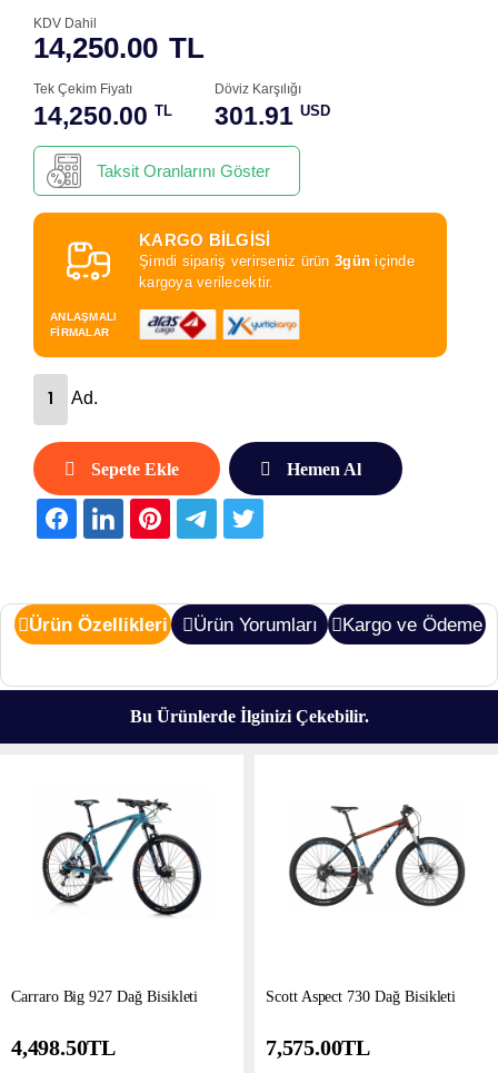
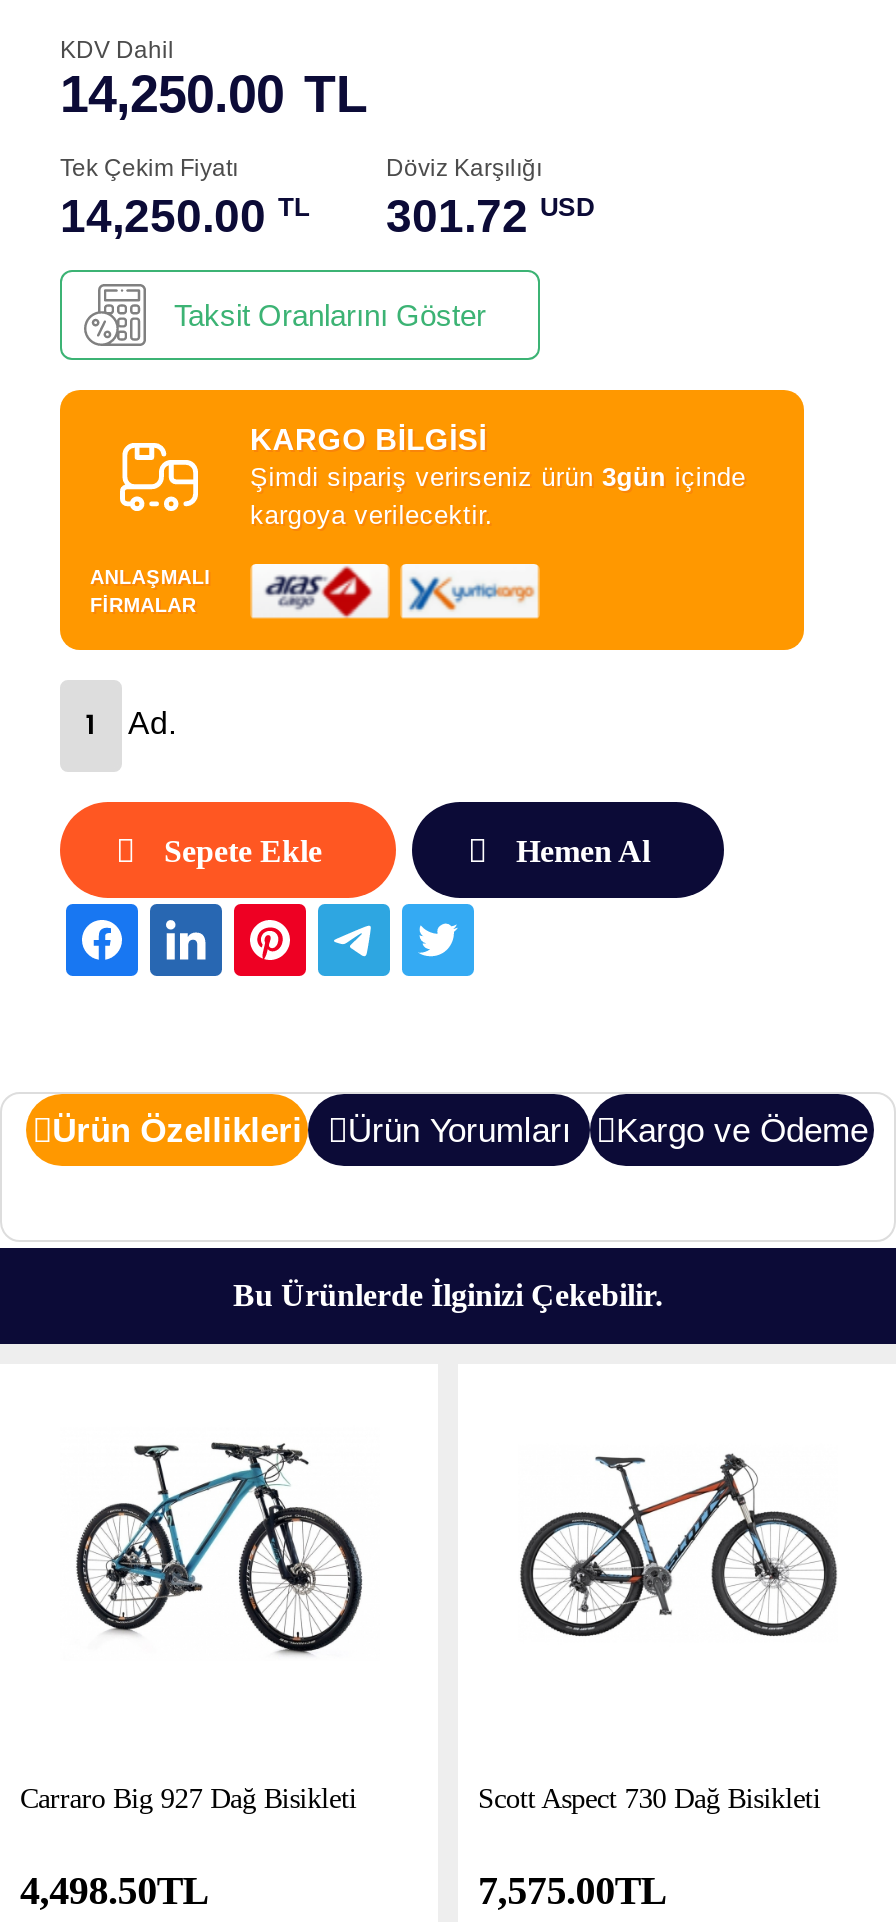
- 14,250.00 TL 301.91 USD
+ 14,250.00 TL 301.72 USD
